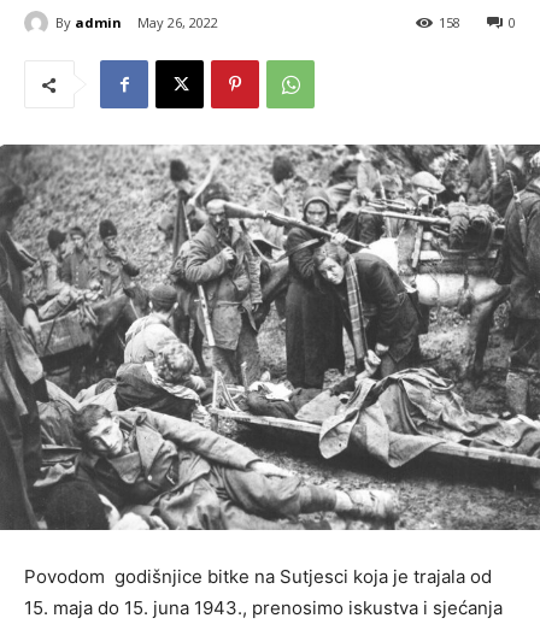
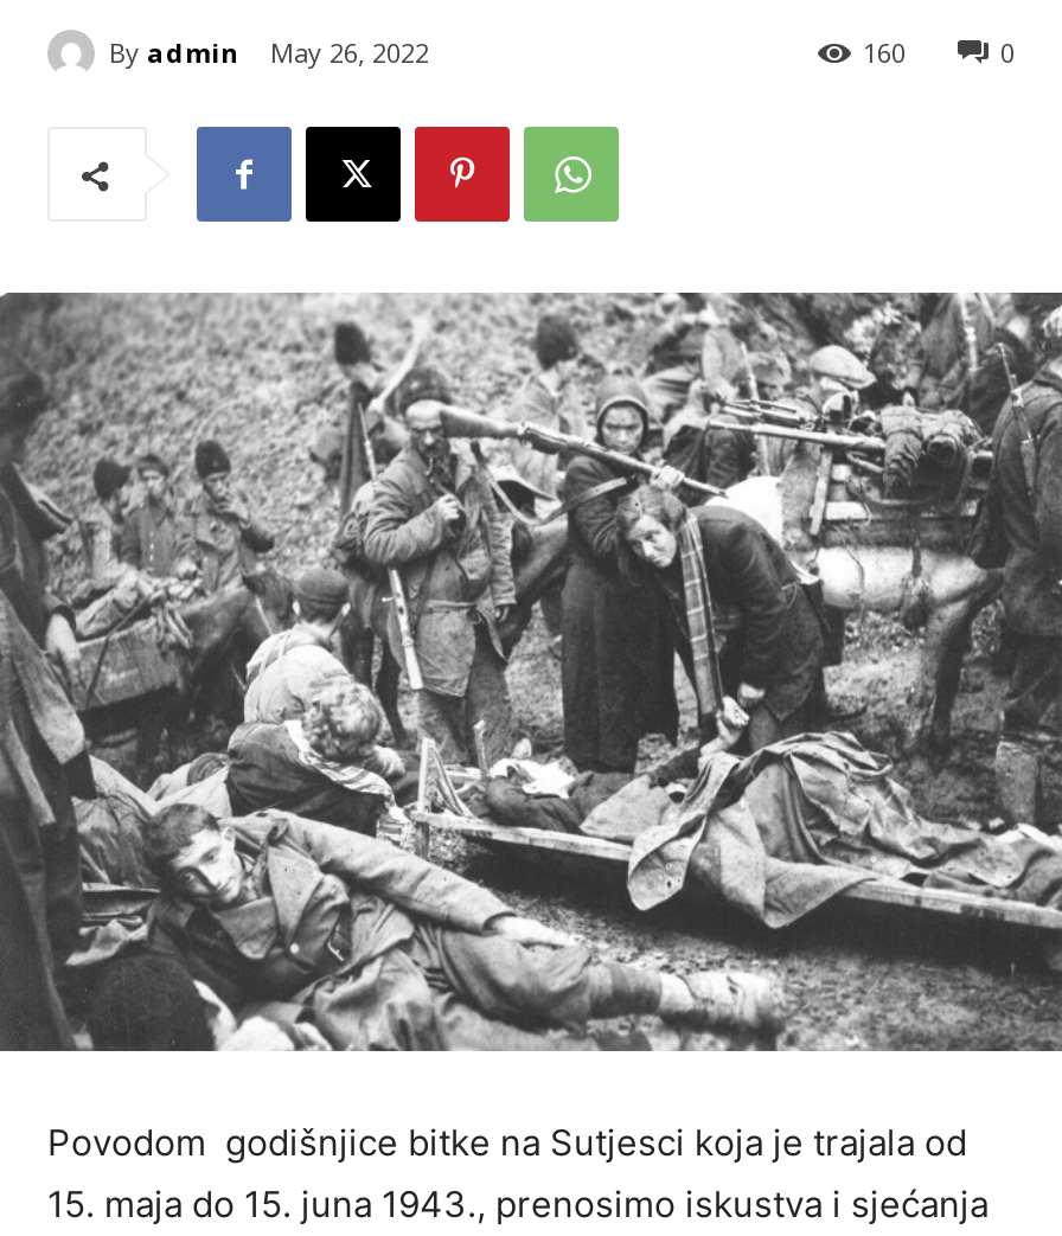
- 158
+ 160
